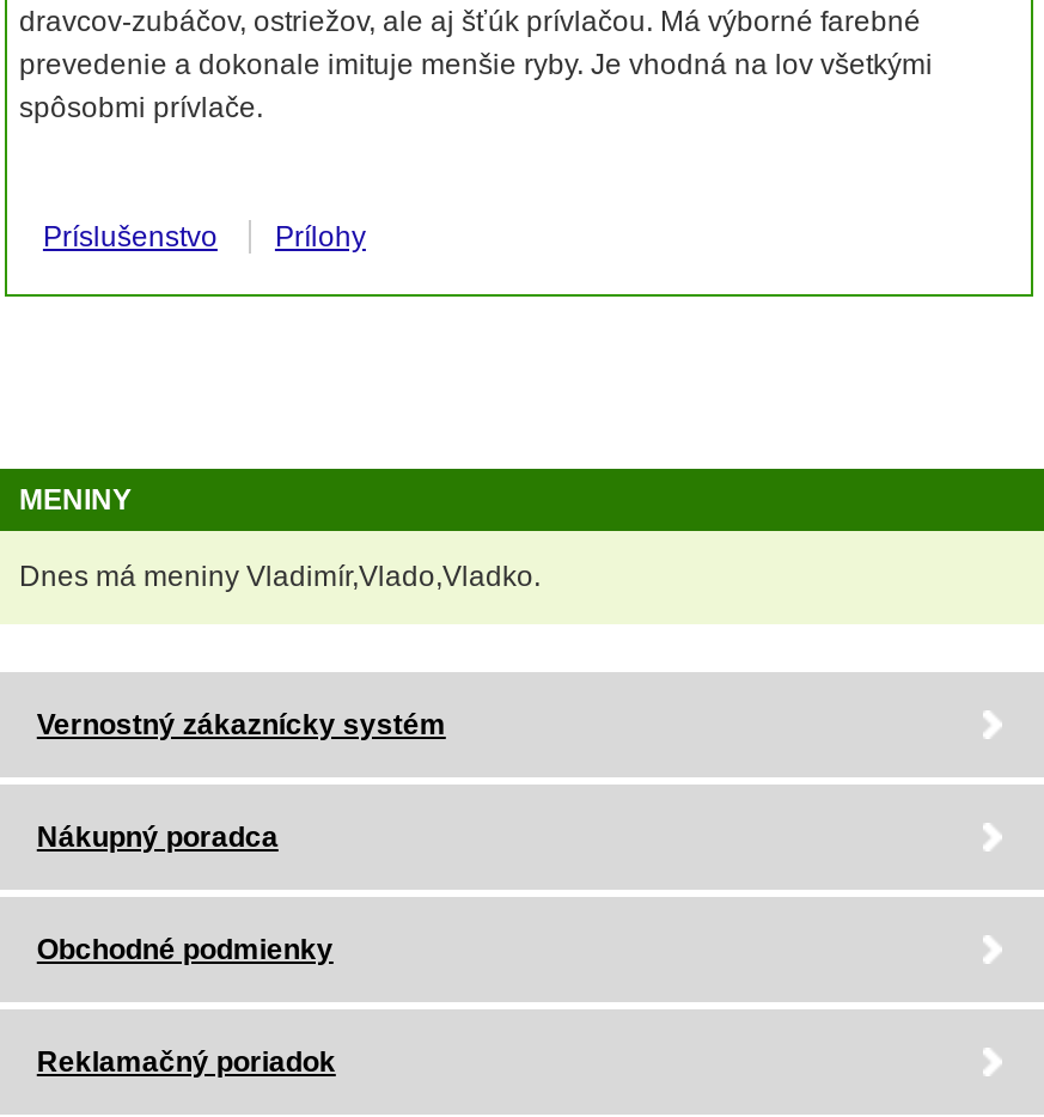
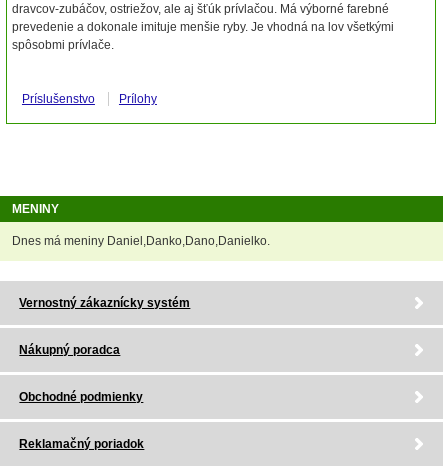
- Dnes má meniny Vladimír,Vlado,Vladko.
+ Dnes má meniny Daniel,Danko,Dano,Danielko.
